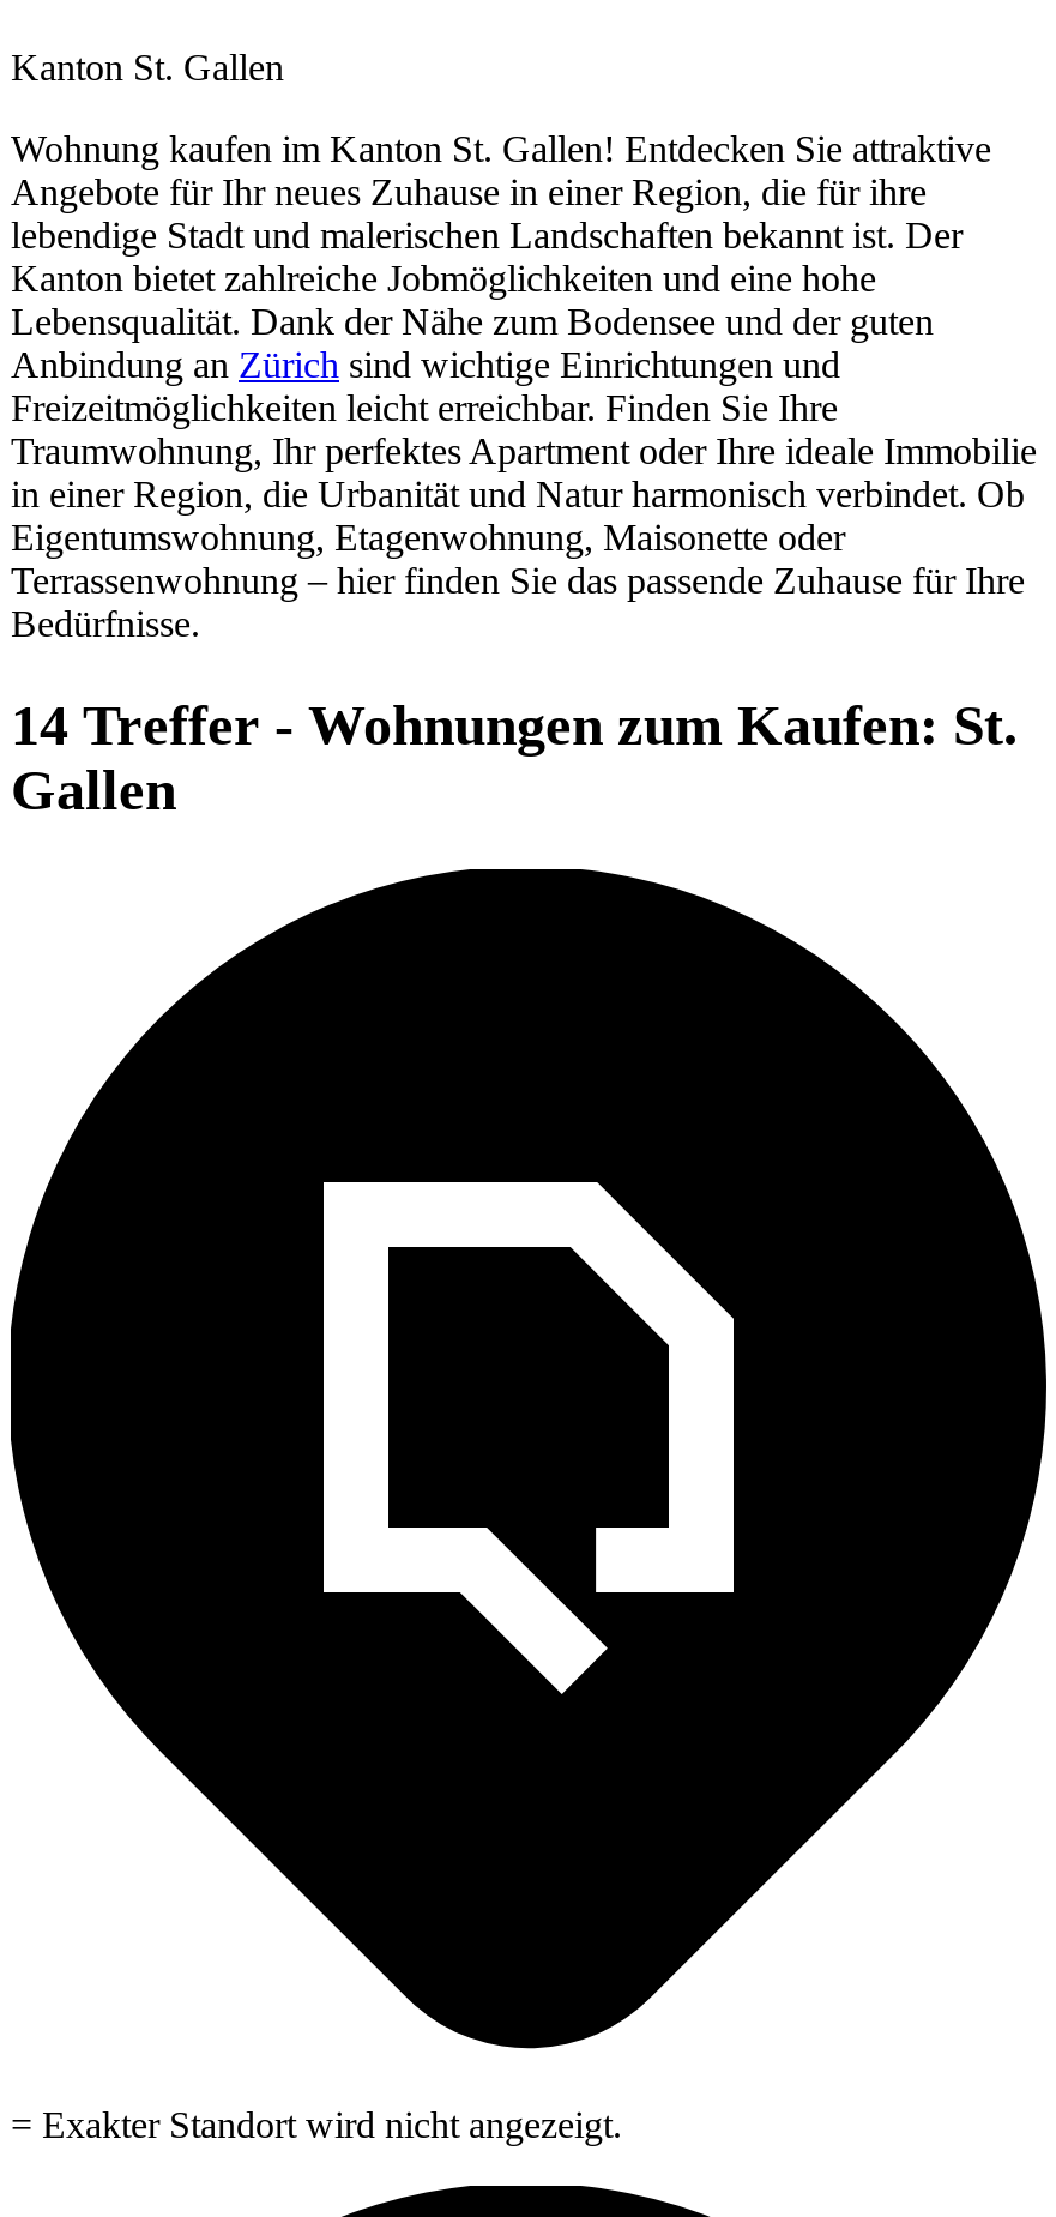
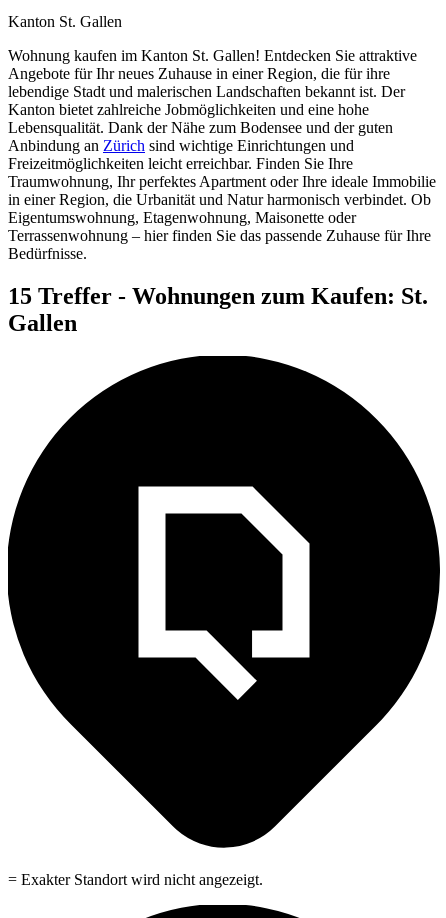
- 14 Treffer - Wohnungen zum Kaufen: St.
+ 15 Treffer - Wohnungen zum Kaufen: St.
